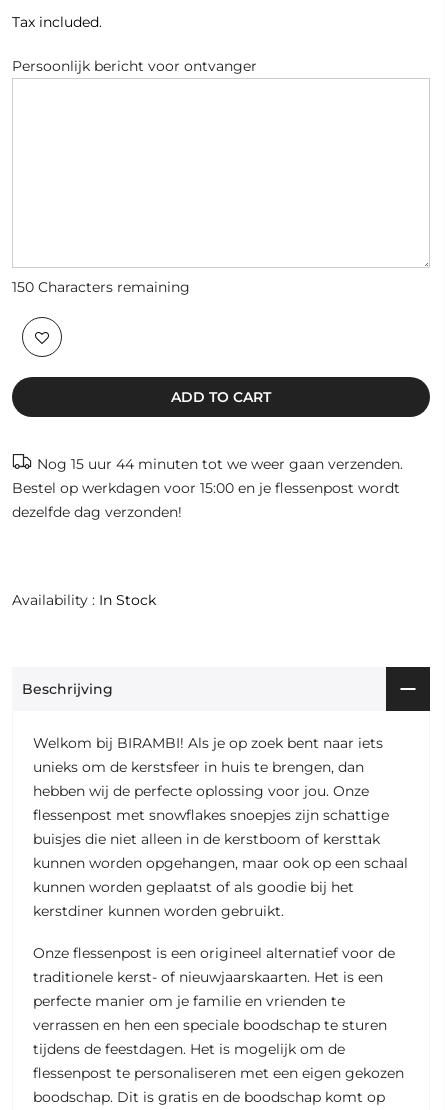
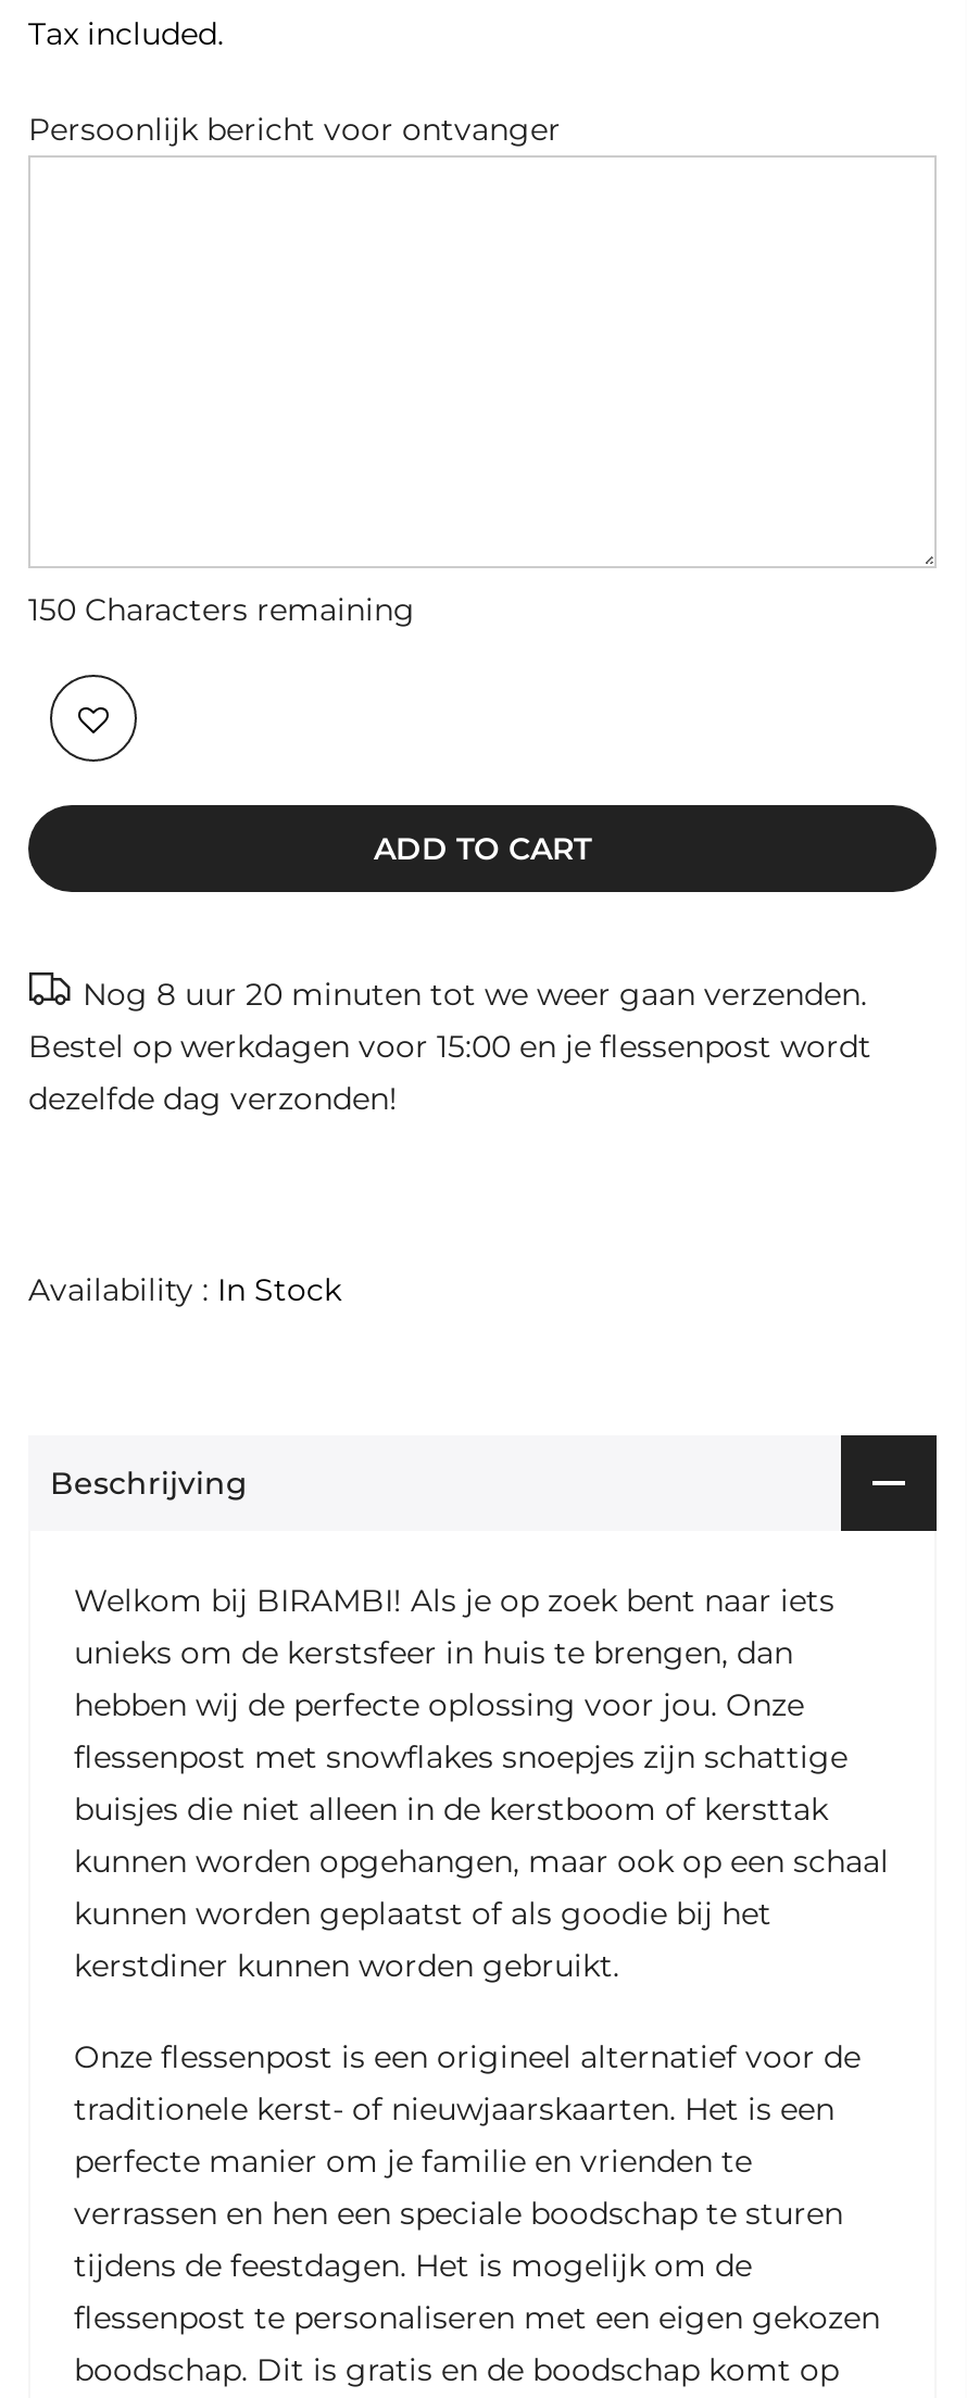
- Nog 15 uur 44 minuten tot we weer gaan verzenden.
+ Nog 8 uur 20 minuten tot we weer gaan verzenden.
